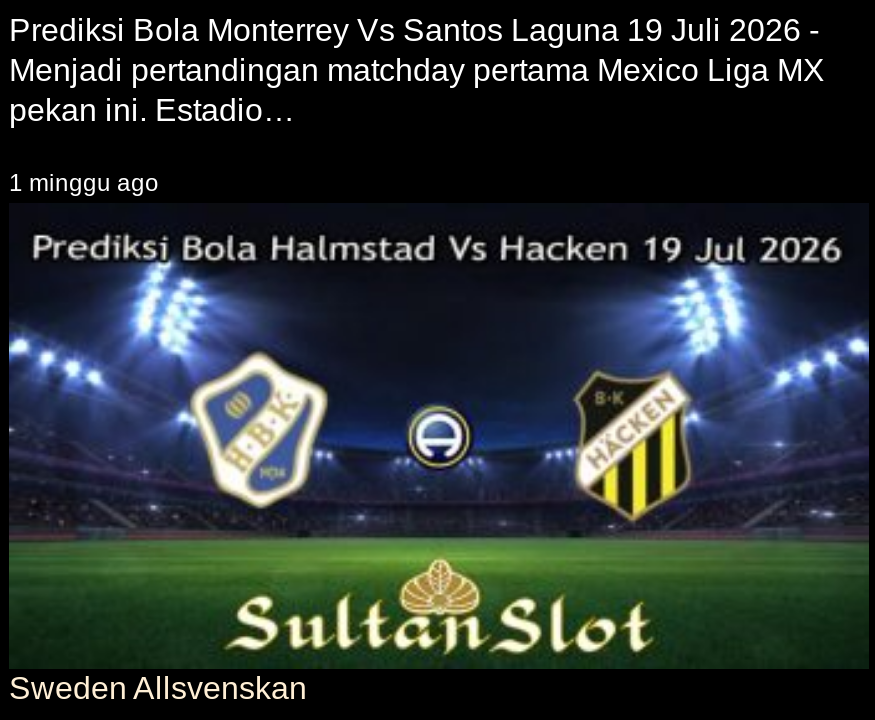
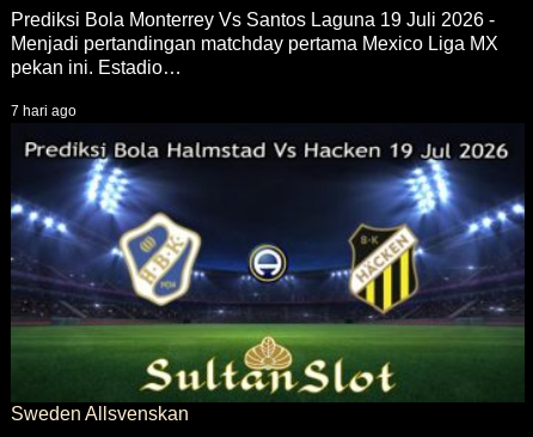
- 1 minggu ago
+ 7 hari ago
